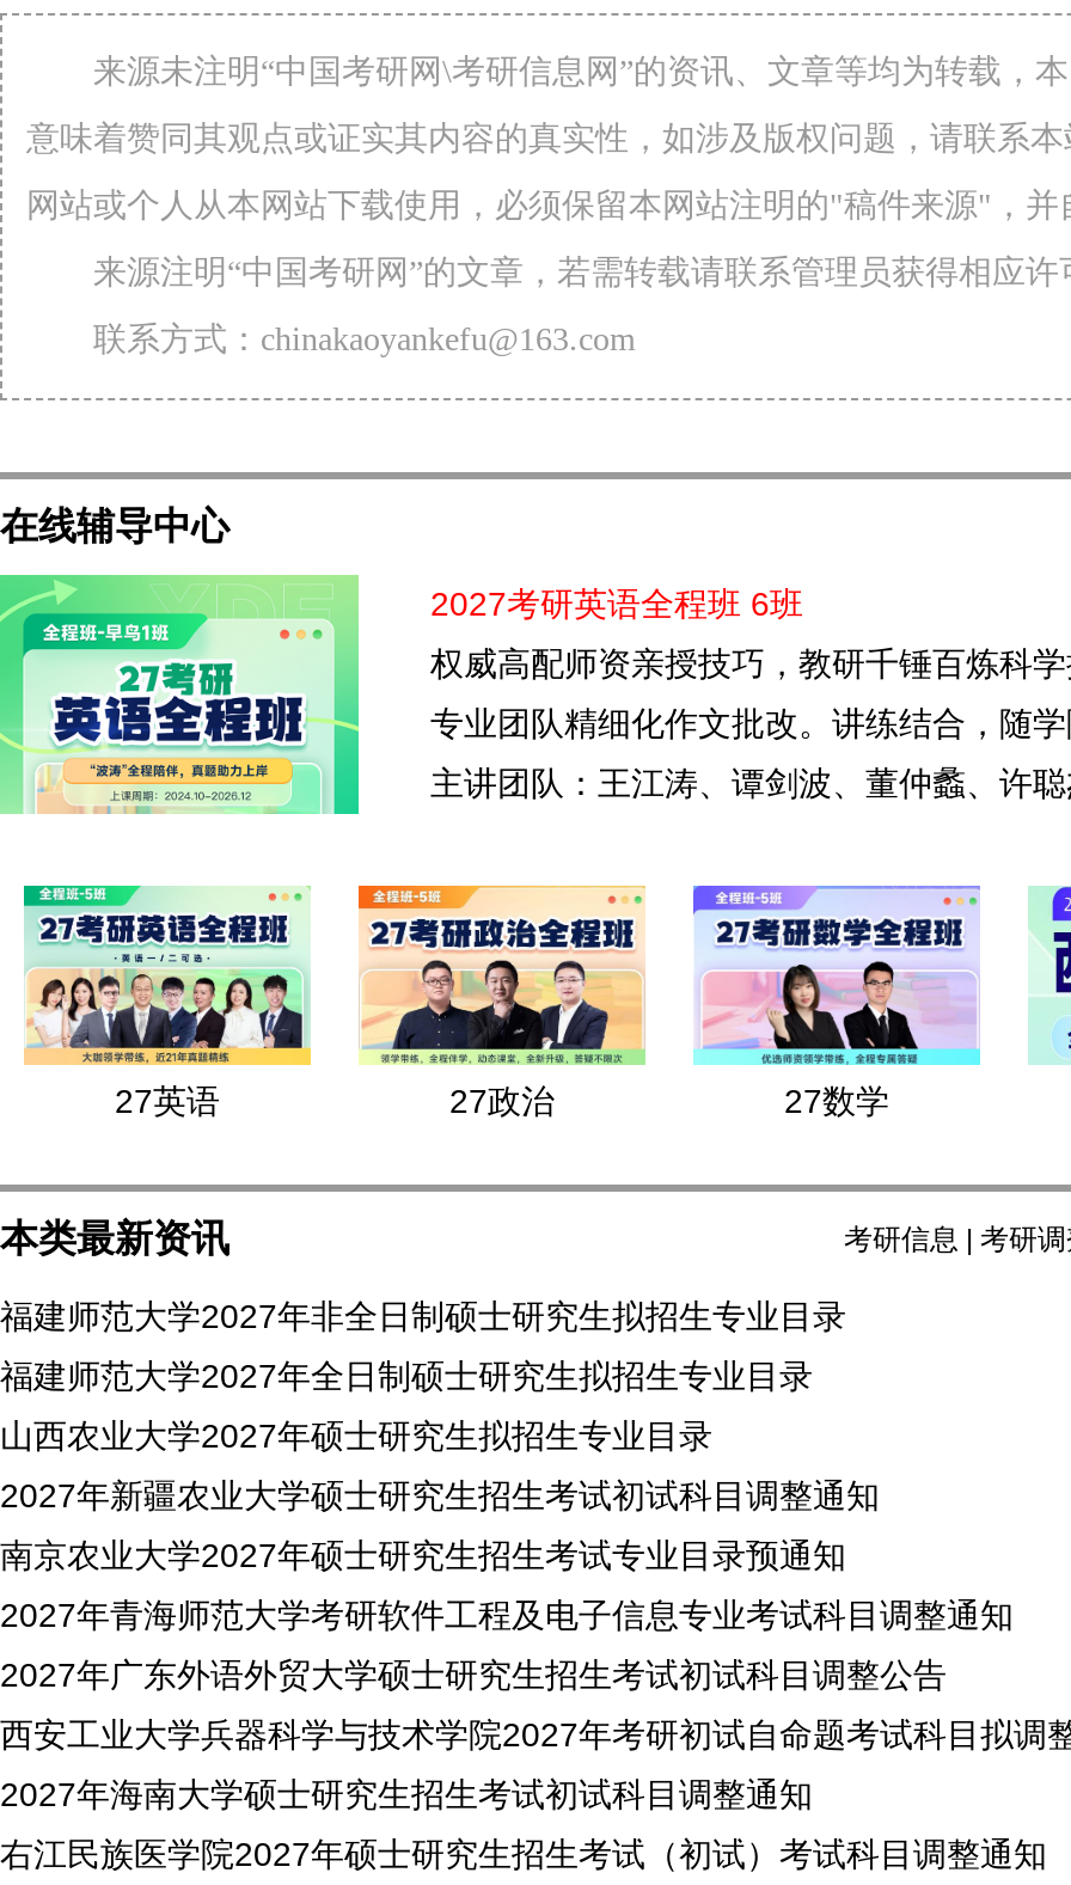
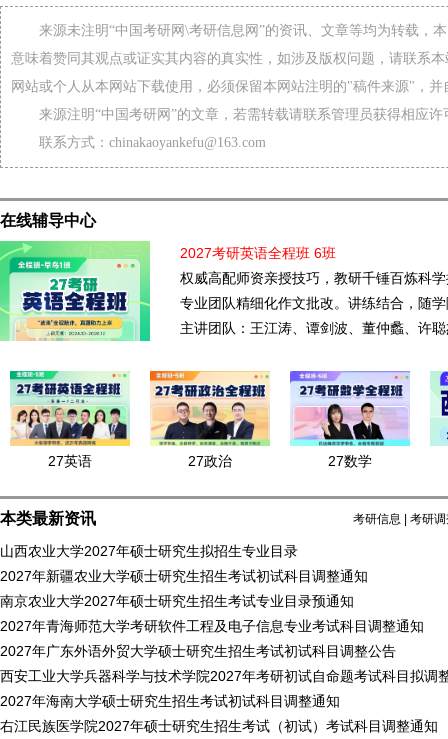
- 福建师范大学2027年非全日制硕士研究生拟招生专业目录
- 福建师范大学2027年全日制硕士研究生拟招生专业目录
